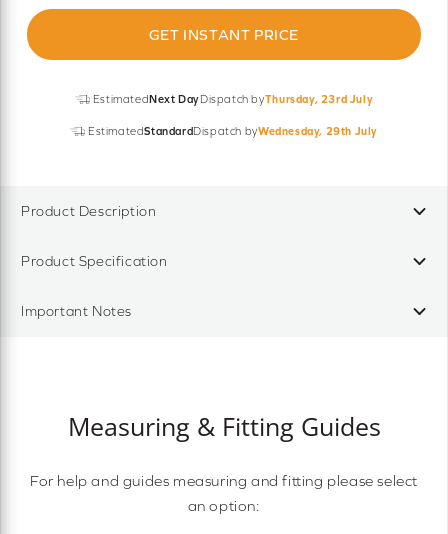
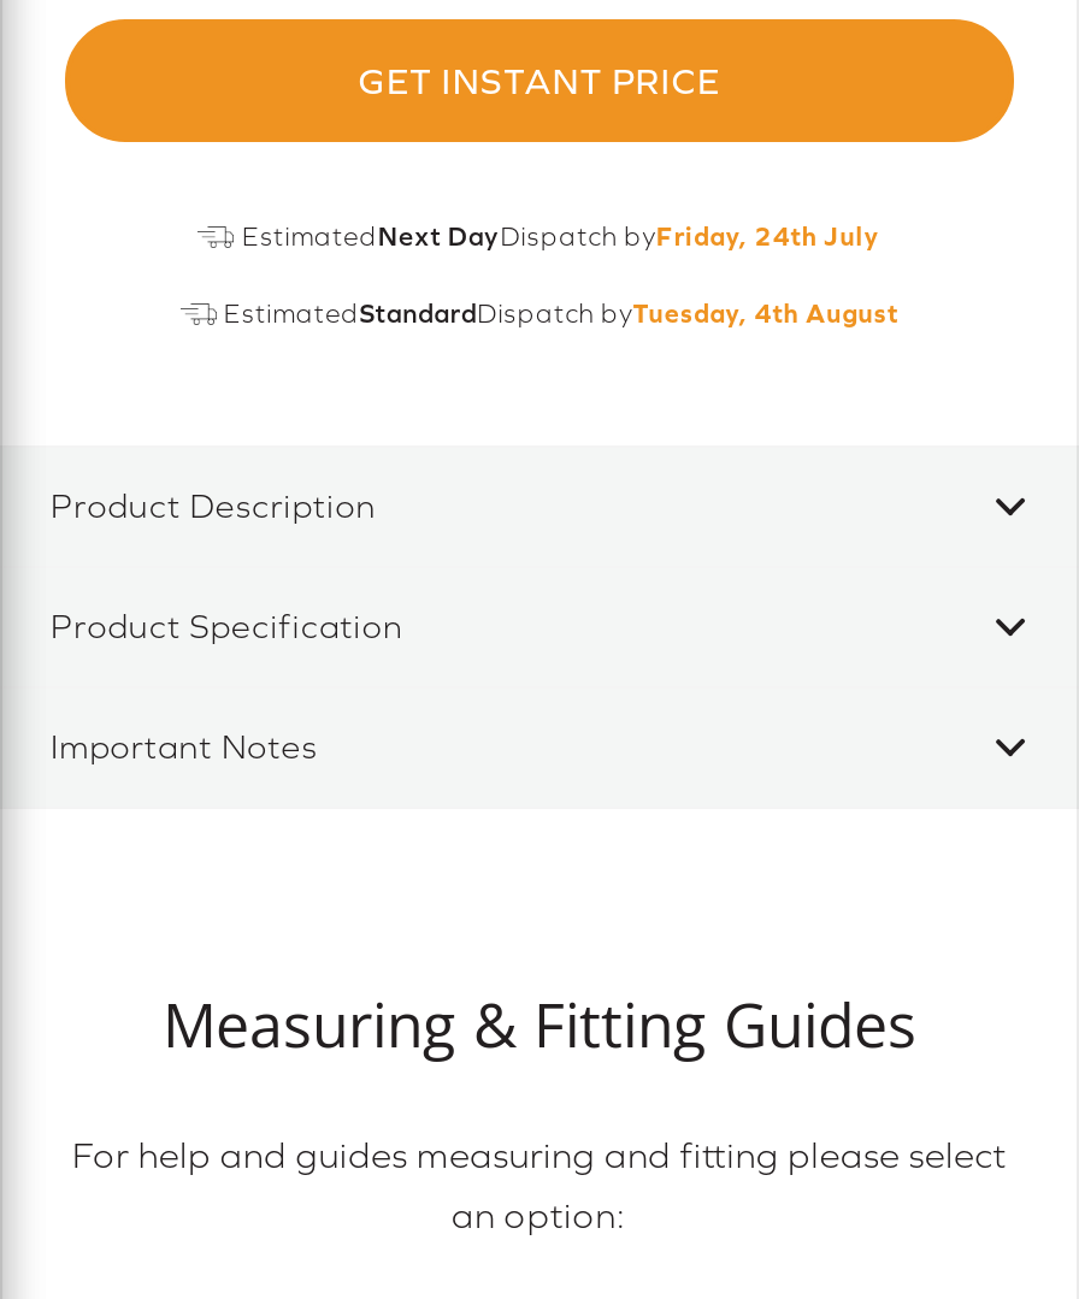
- Estimated Next DayDispatch byThursday, 23rd July
+ Estimated Next DayDispatch byFriday, 24th July

- EstimatedStandardDispatch byWednesday, 29th July
+ EstimatedStandardDispatch byTuesday, 4th August
